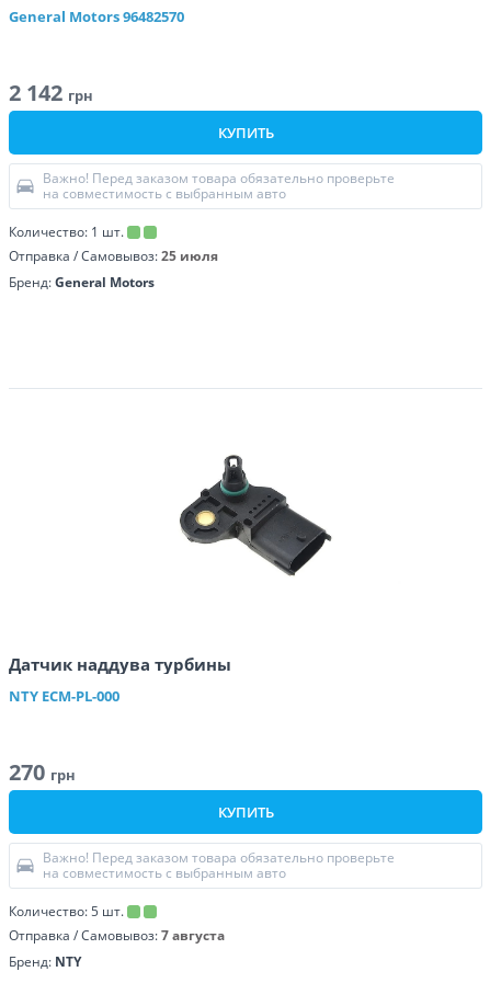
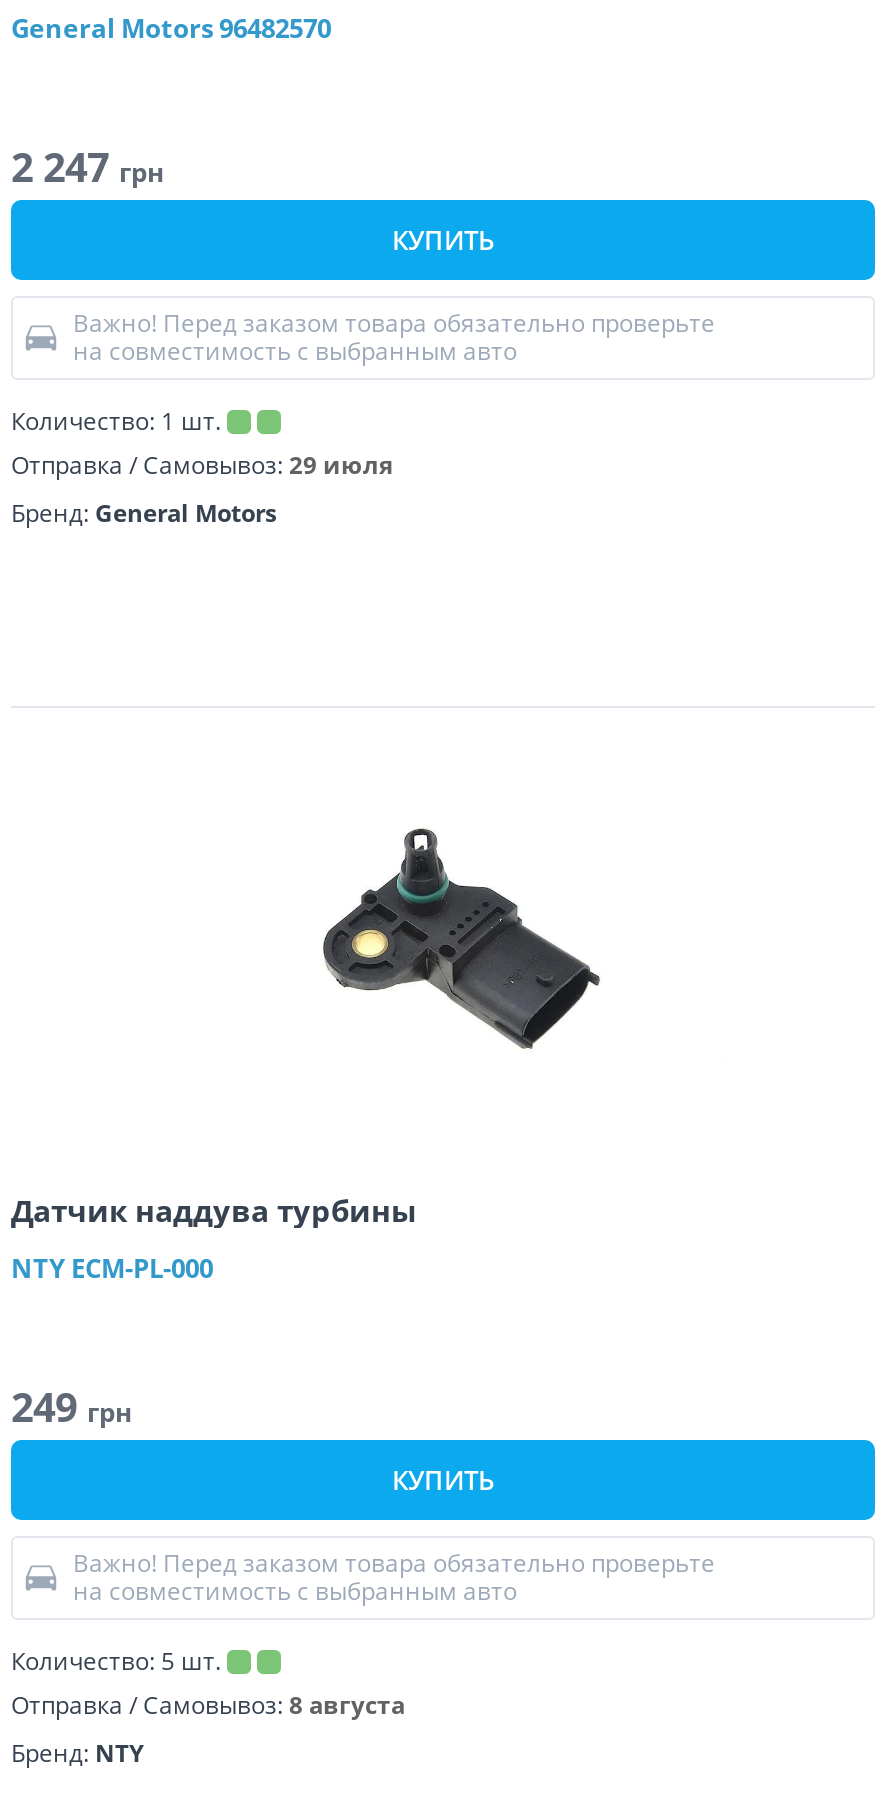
- 2 142 грн
+ 2 247 грн

- Отправка / Самовывоз: 25 июля
+ Отправка / Самовывоз: 29 июля

- 270 грн
+ 249 грн

- Отправка / Самовывоз: 7 августа
+ Отправка / Самовывоз: 8 августа
